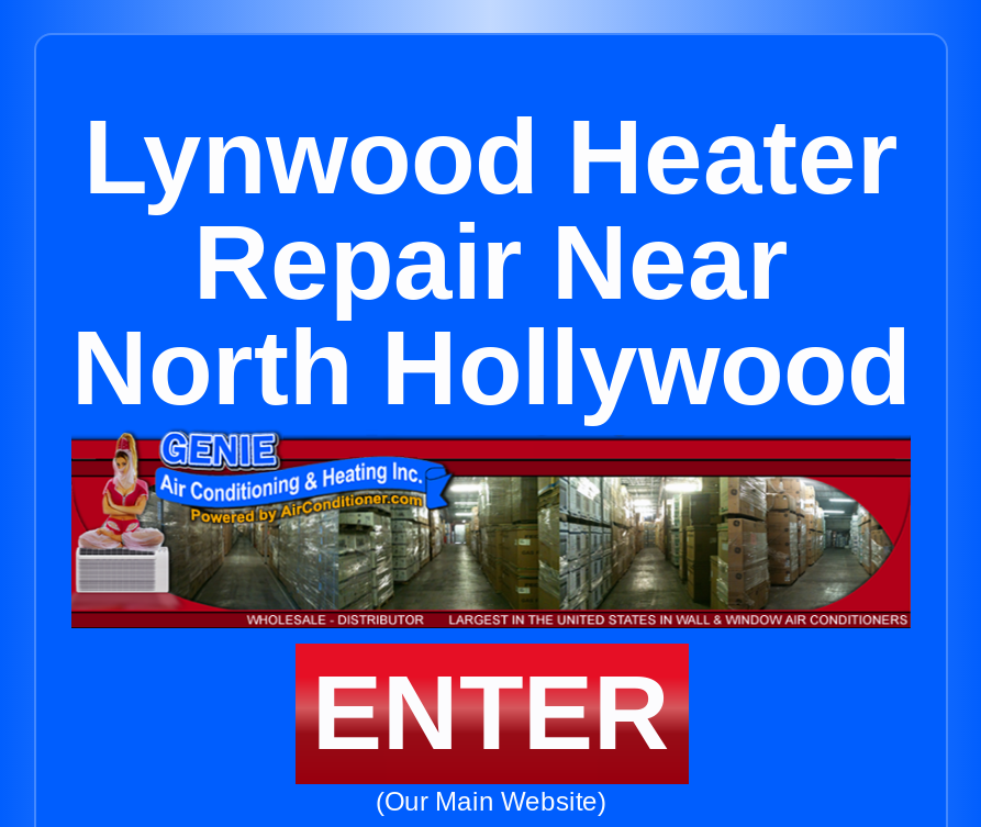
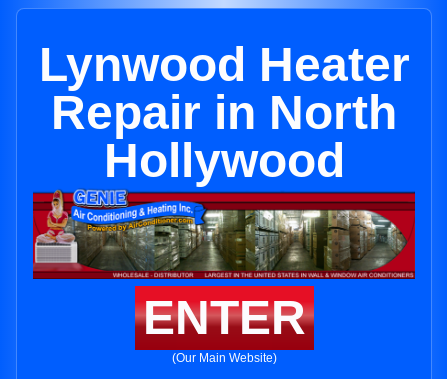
- Repair Near
- North Hollywood
+ Repair in North
+ Hollywood
